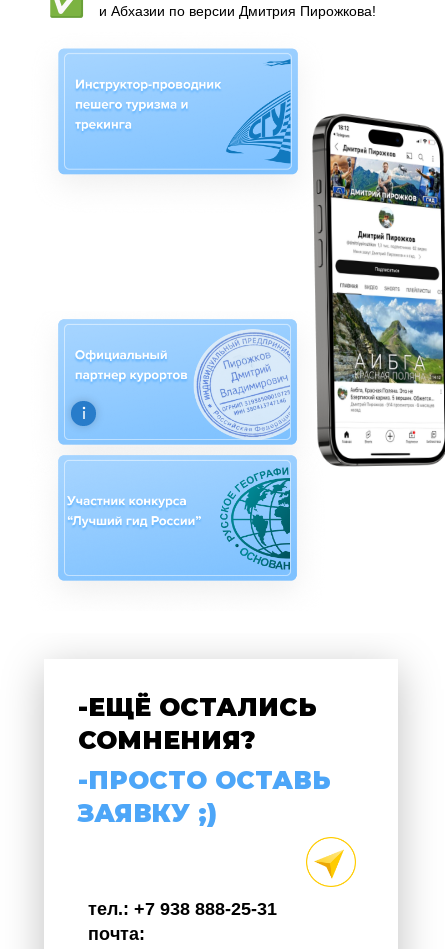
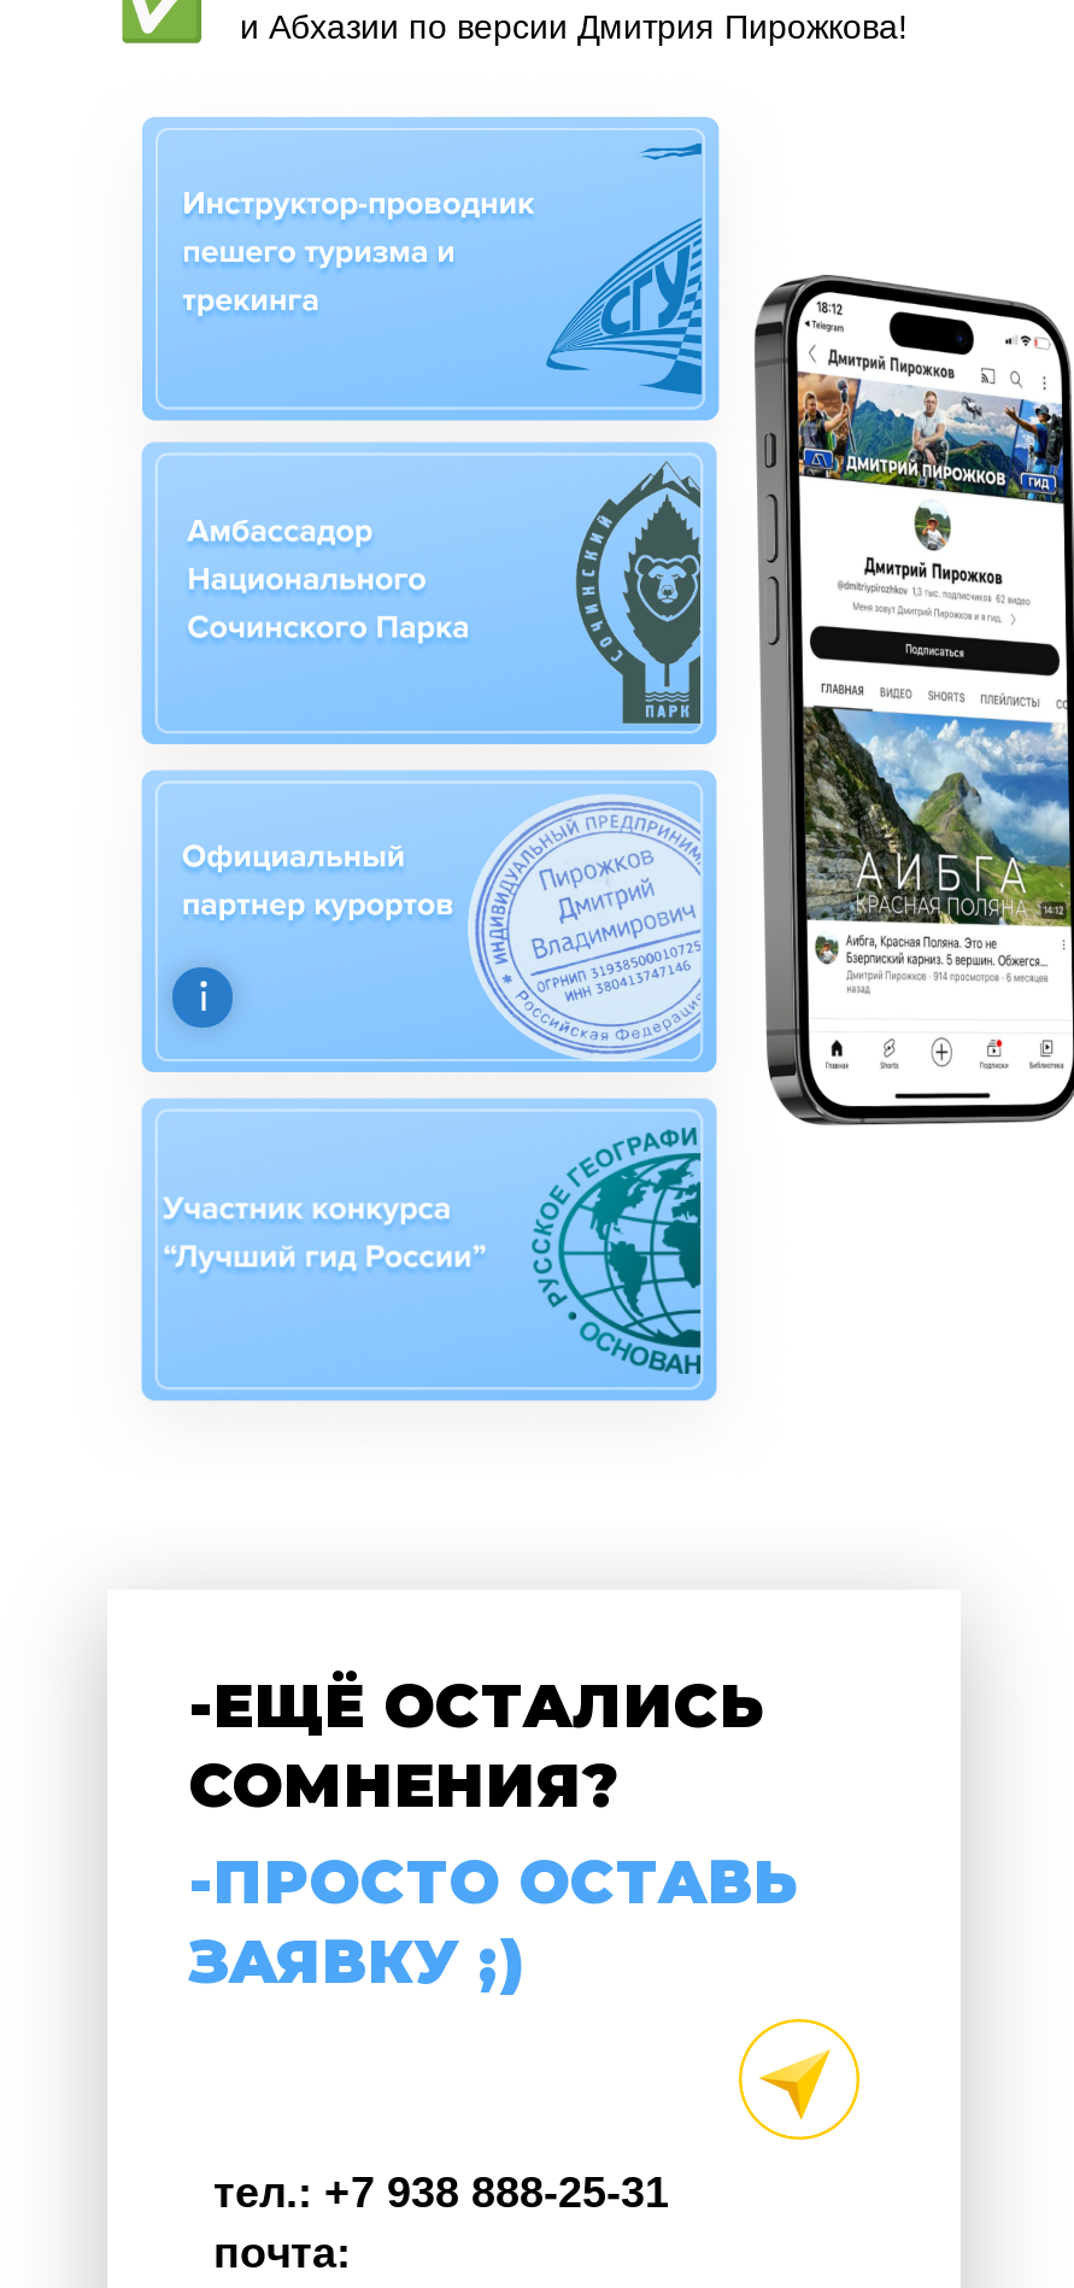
+ [image]
